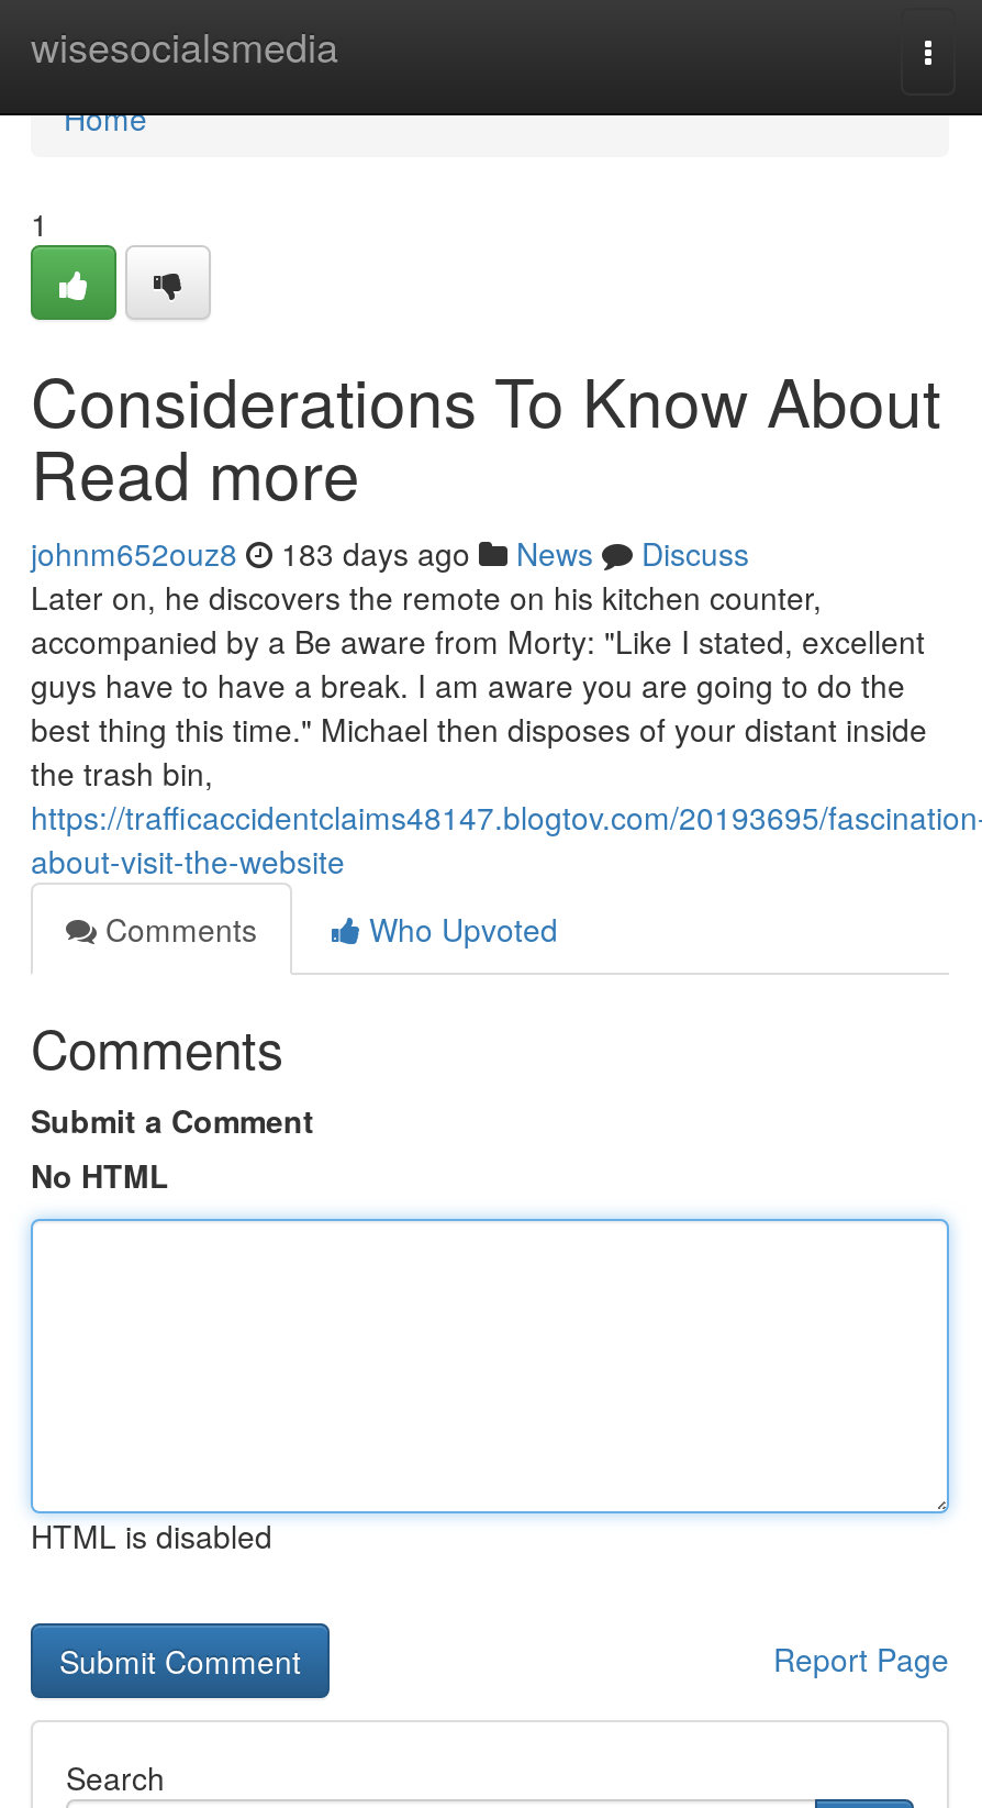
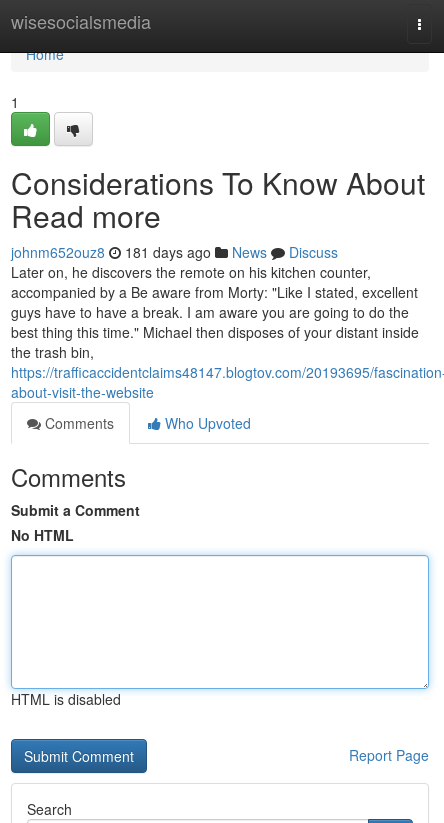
- johnm652ouz8 183 days ago News Discuss
+ johnm652ouz8 181 days ago News Discuss
